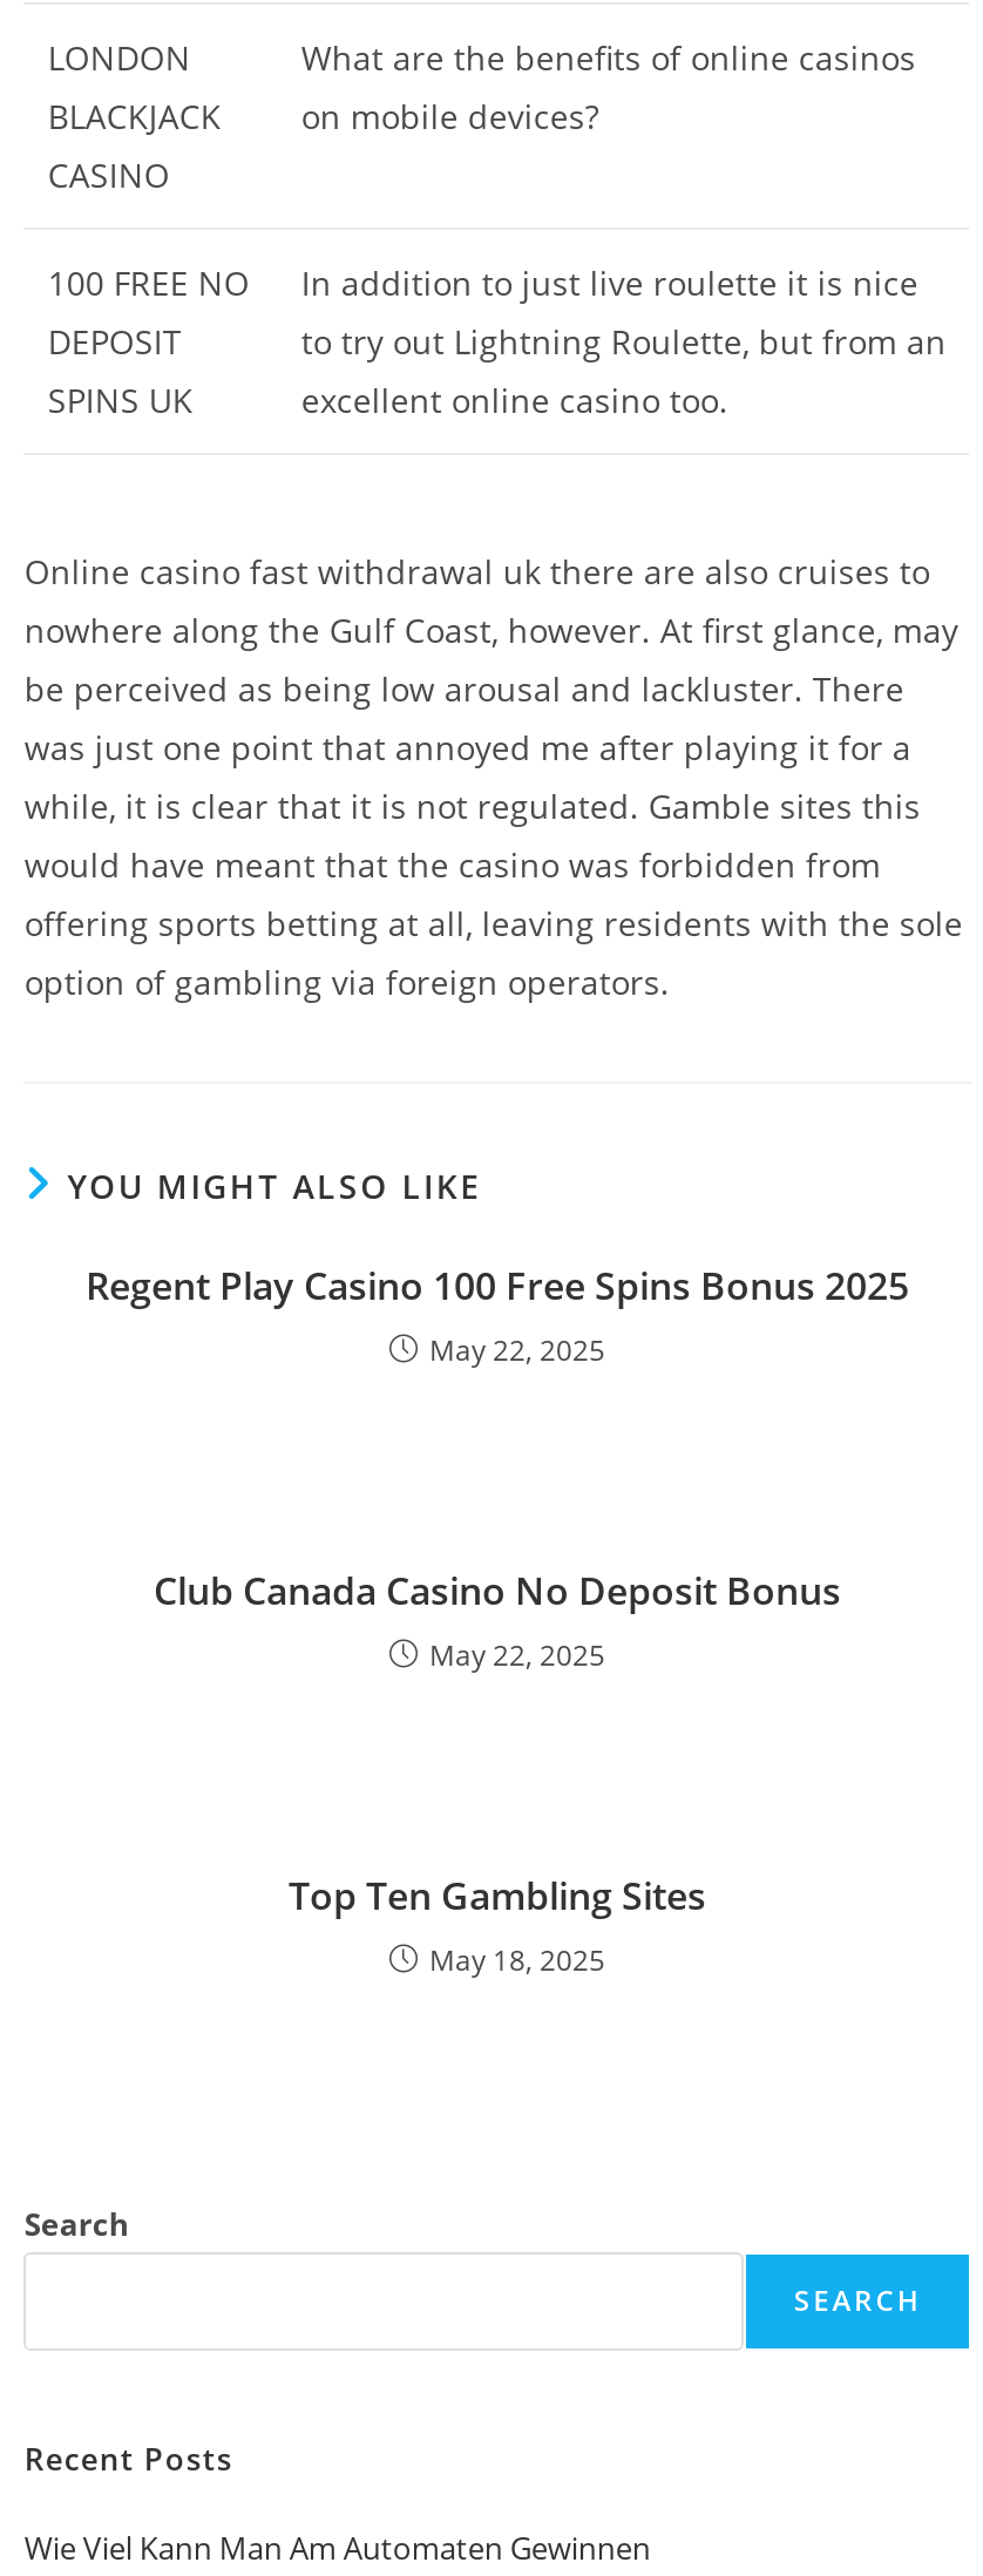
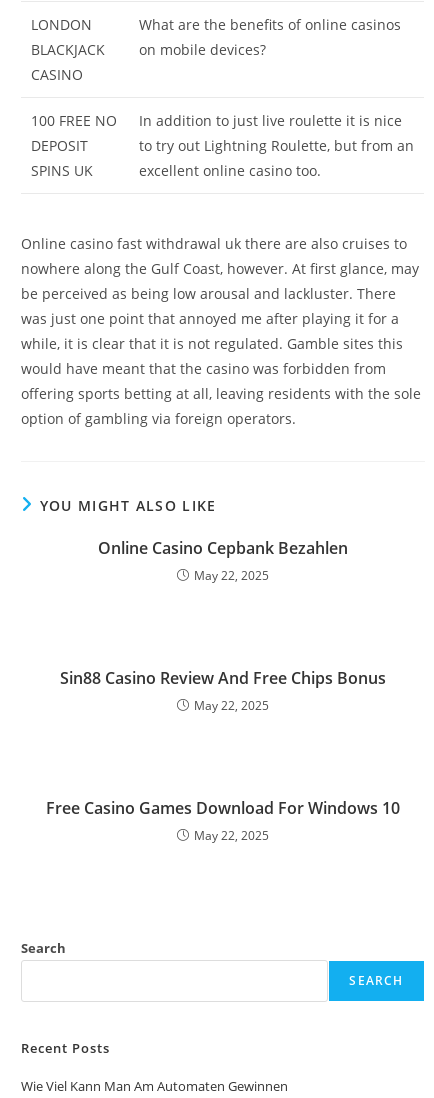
- Regent Play Casino 100 Free Spins Bonus 2025
+ Online Casino Cepbank Bezahlen

- Club Canada Casino No Deposit Bonus
+ Sin88 Casino Review And Free Chips Bonus

- Top Ten Gambling Sites
- May 18, 2025
+ Free Casino Games Download For Windows 10
+ May 22, 2025
